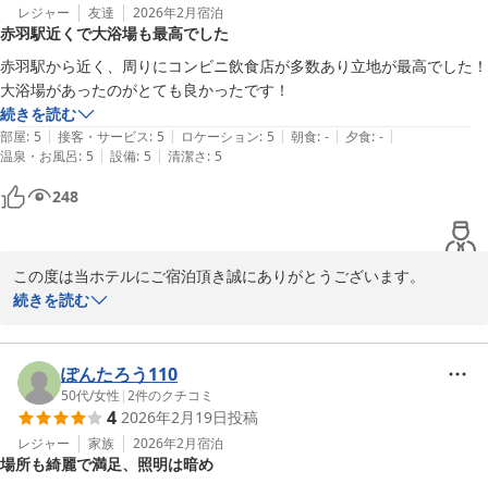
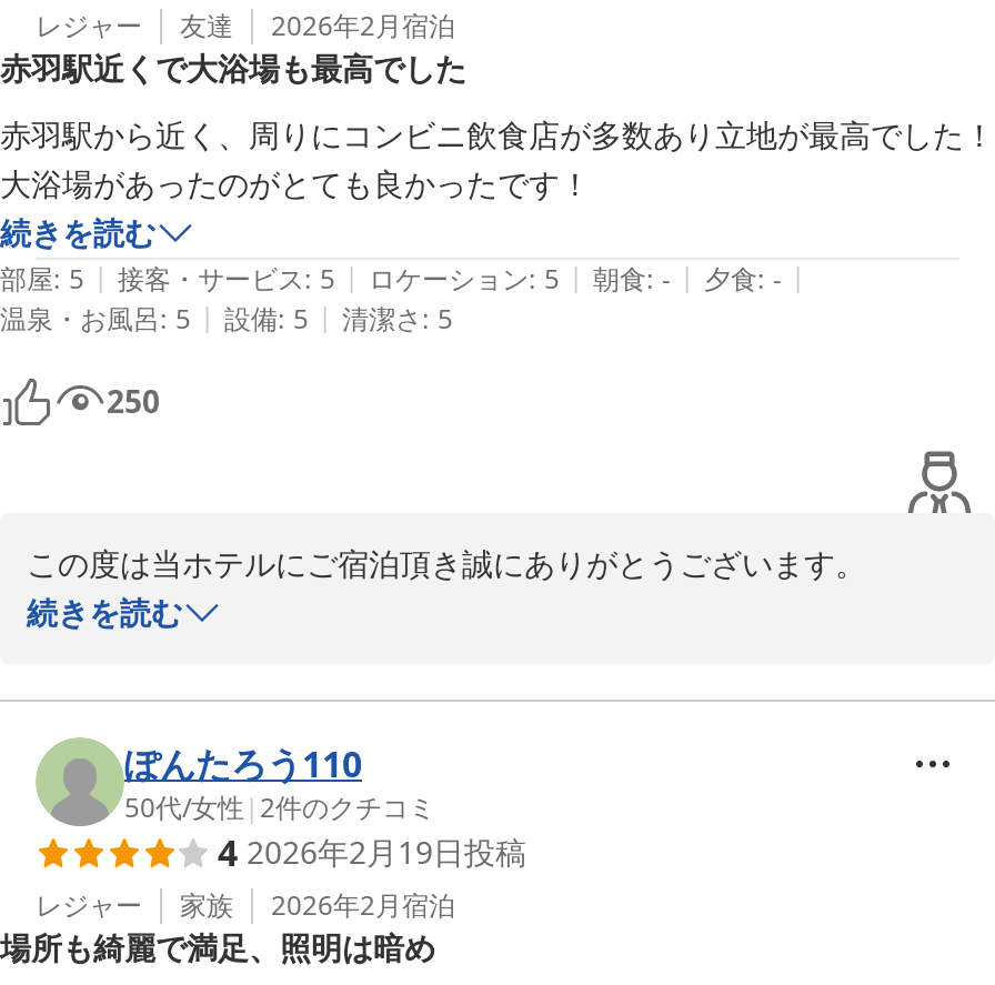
- 248
+ 250
